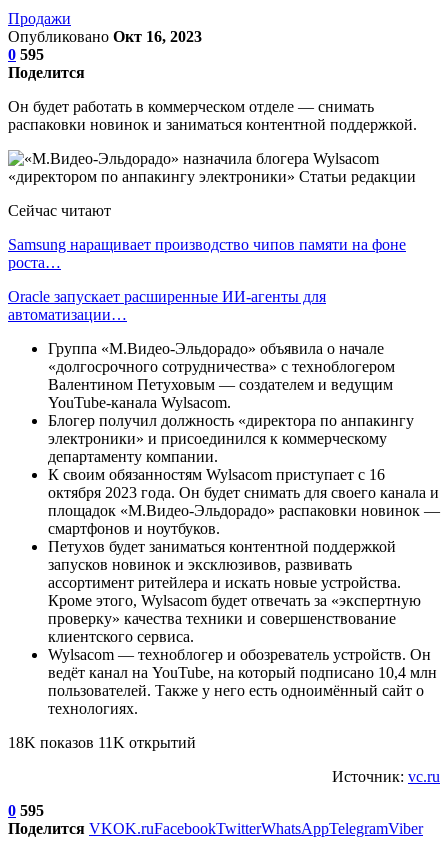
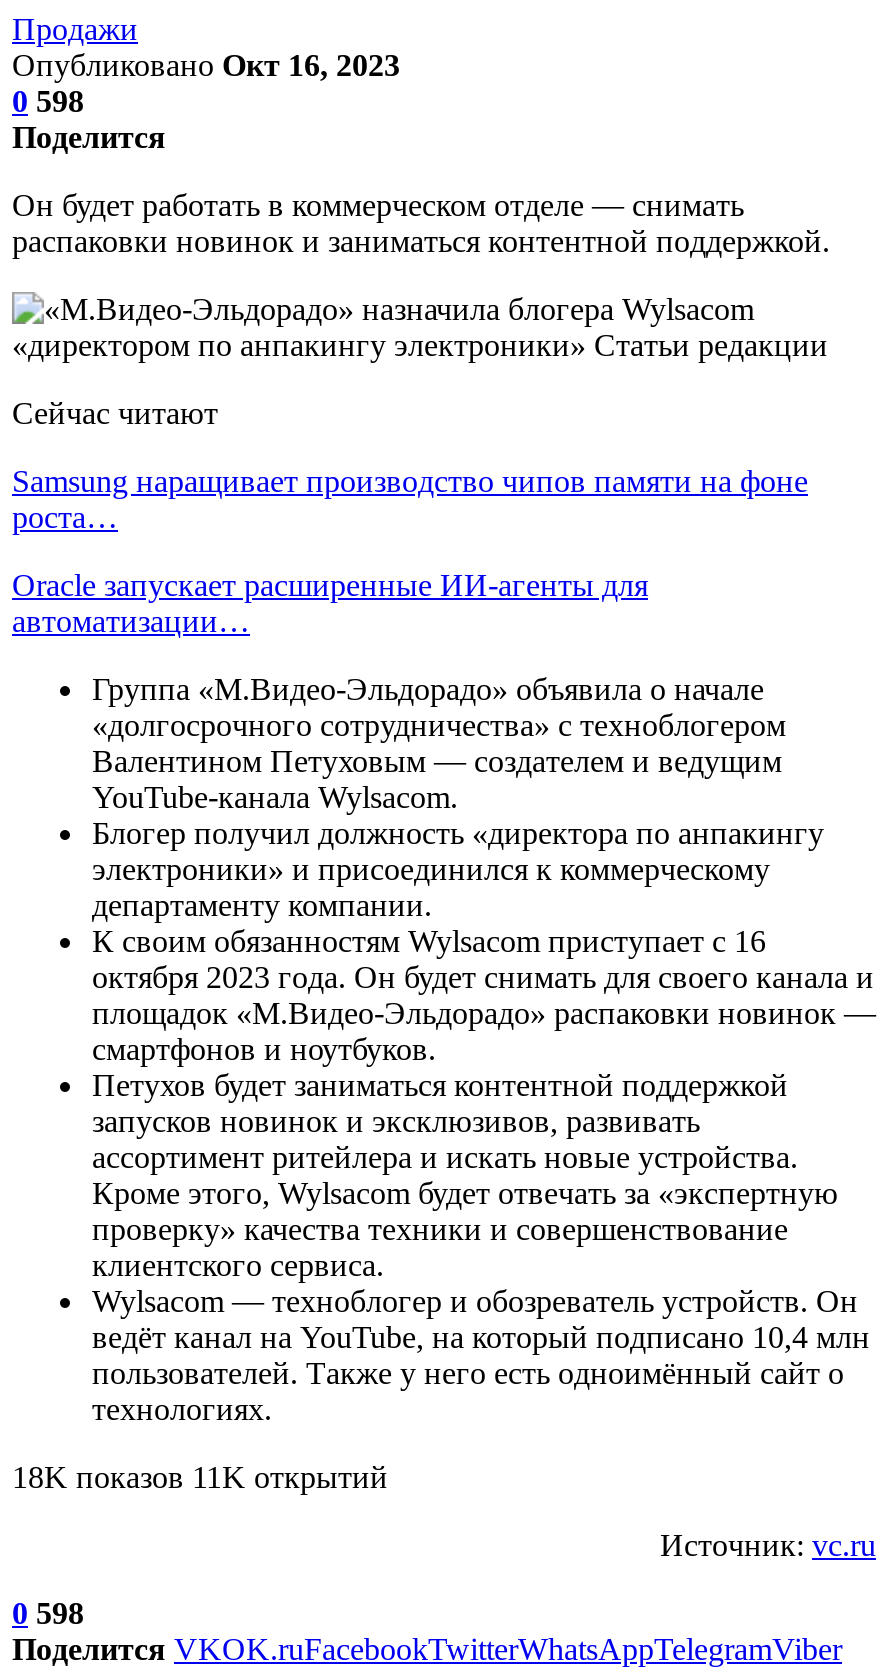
- 0 595
+ 0 598

- 0 595
+ 0 598
